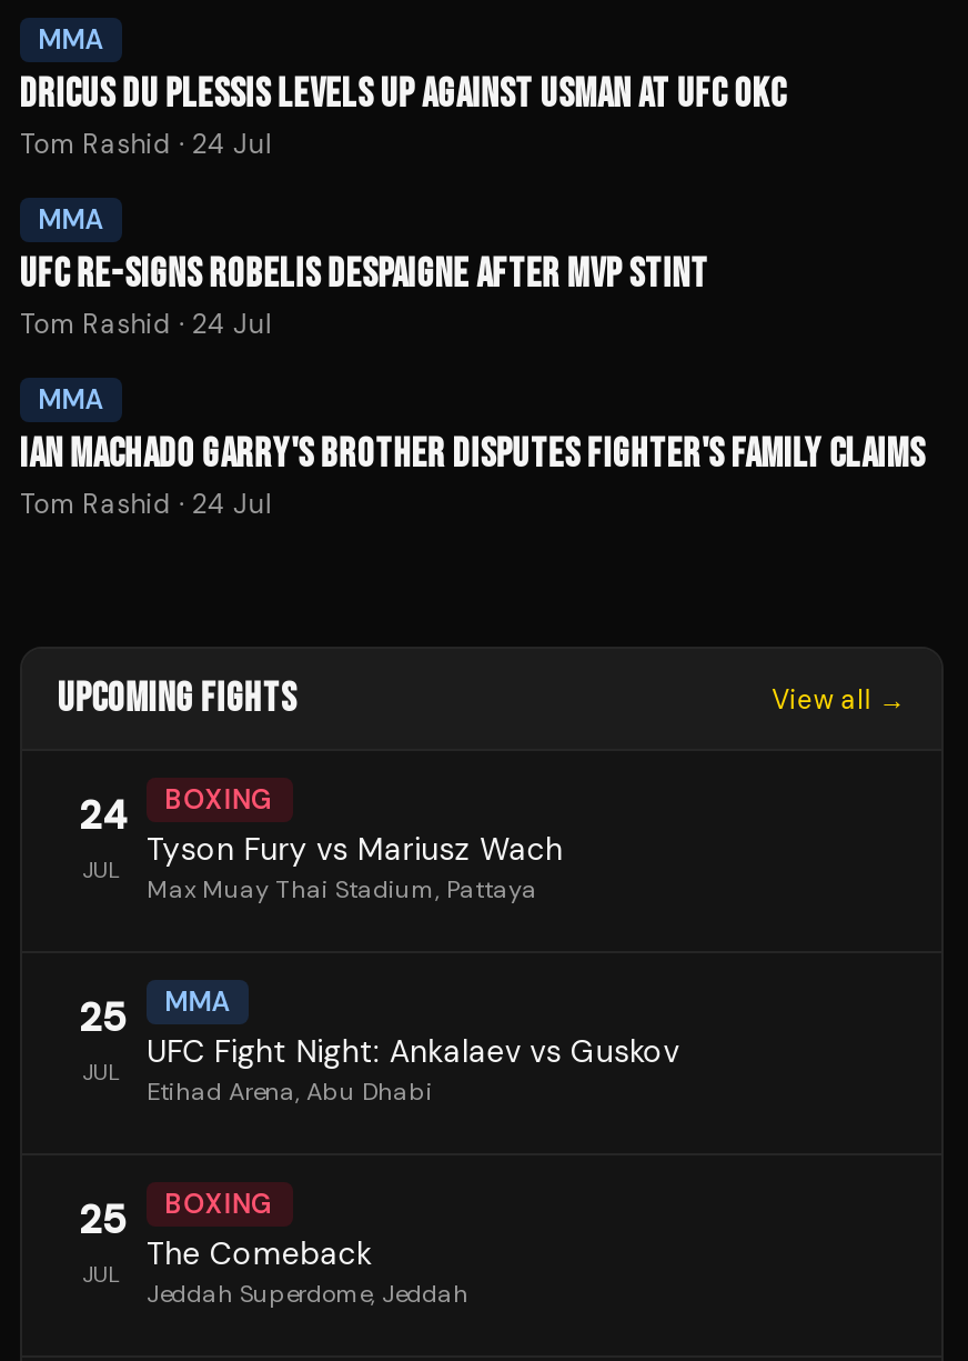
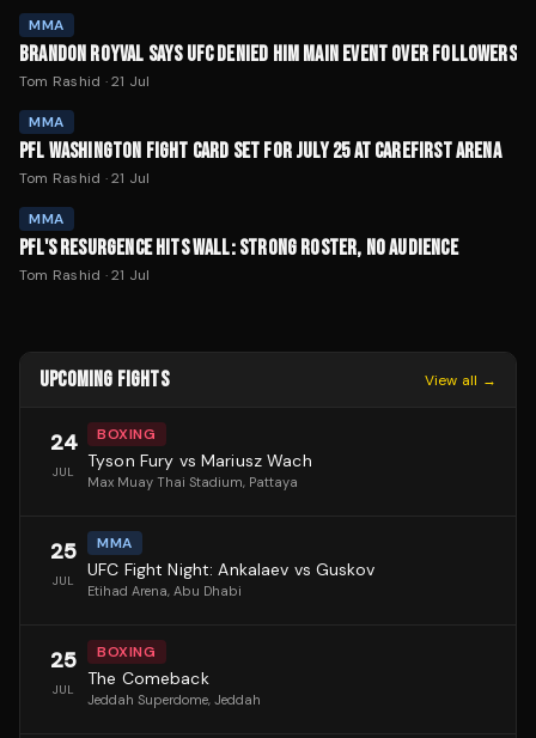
- DRICUS DU PLESSIS LEVELS UP AGAINST USMAN AT UFC OKC
- Tom Rashid · 24 Jul
+ BRANDON ROYVAL SAYS UFC DENIED HIM MAIN EVENT OVER FOLLOWERS
+ Tom Rashid · 21 Jul

- UFC RE-SIGNS ROBELIS DESPAIGNE AFTER MVP STINT
- Tom Rashid · 24 Jul
+ PFL WASHINGTON FIGHT CARD SET FOR JULY 25 AT CAREFIRST ARENA
+ Tom Rashid · 21 Jul

- IAN MACHADO GARRY'S BROTHER DISPUTES FIGHTER'S FAMILY CLAIMS
- Tom Rashid · 24 Jul
+ PFL'S RESURGENCE HITS WALL: STRONG ROSTER, NO AUDIENCE
+ Tom Rashid · 21 Jul
